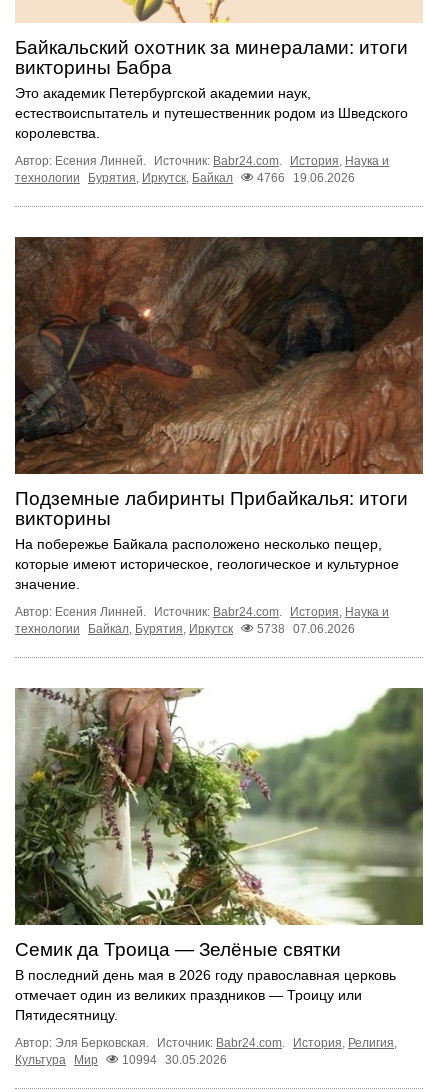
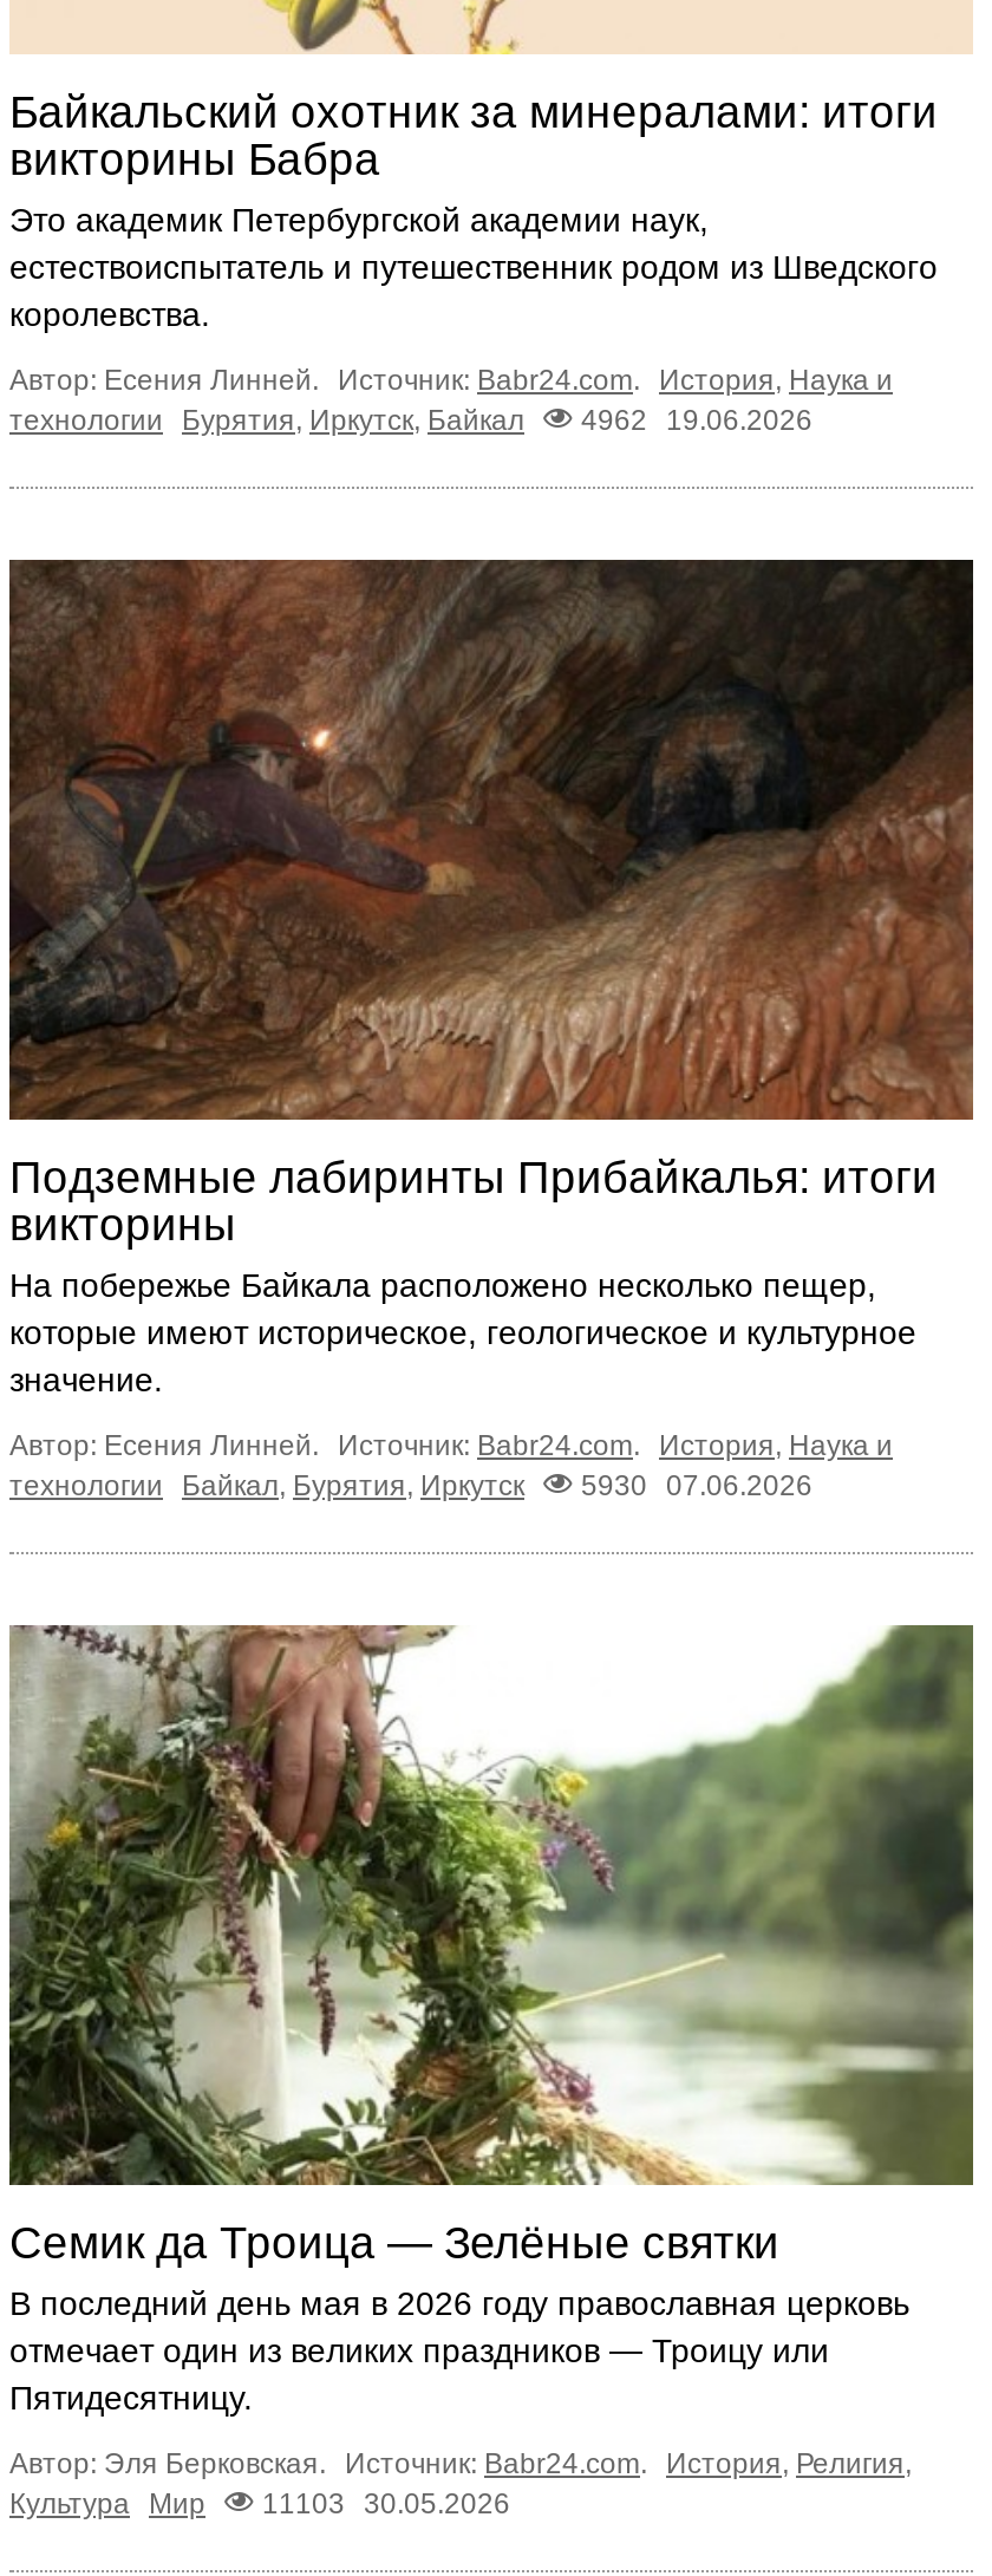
- технологии Бурятия, Иркутск, Байкал 4766 19.06.2026
+ технологии Бурятия, Иркутск, Байкал 4962 19.06.2026

- технологии Байкал, Бурятия, Иркутск 5738 07.06.2026
+ технологии Байкал, Бурятия, Иркутск 5930 07.06.2026

- Культура Мир 10994 30.05.2026
+ Культура Мир 11103 30.05.2026
